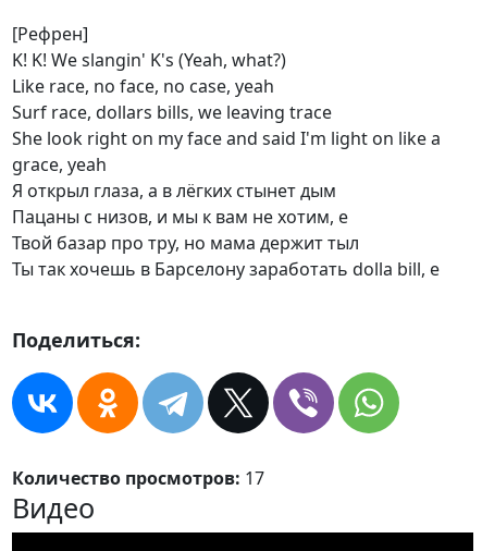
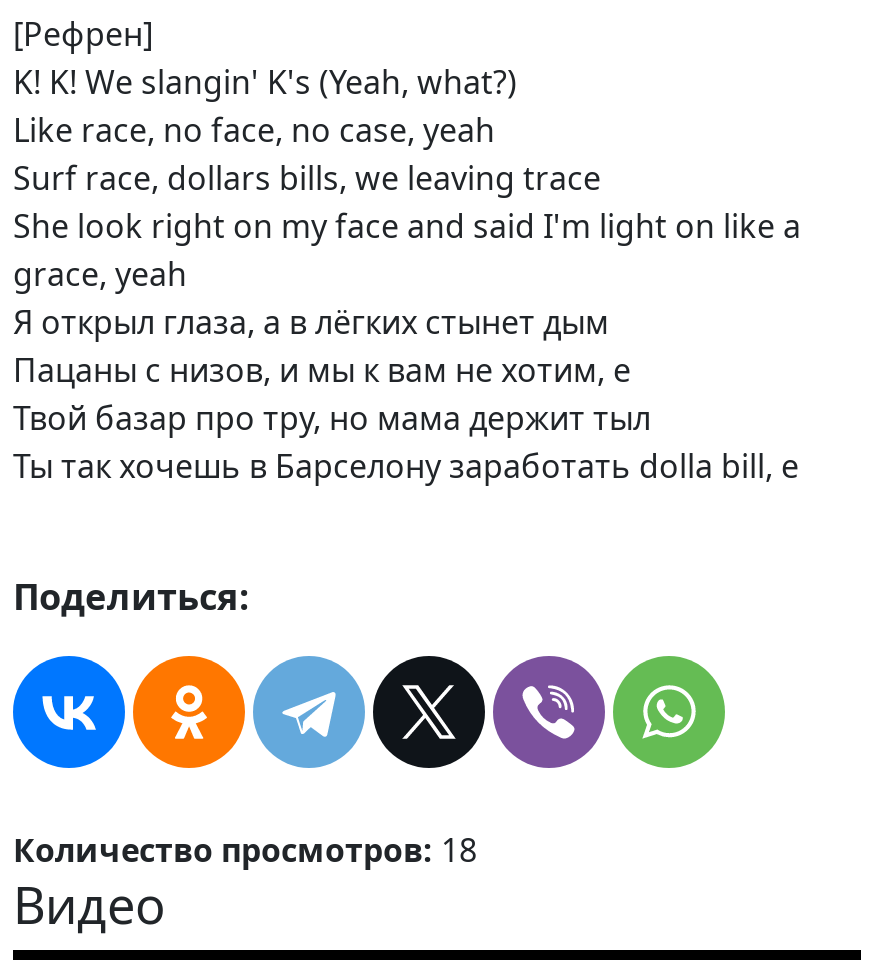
- Количество просмотров: 17
+ Количество просмотров: 18
